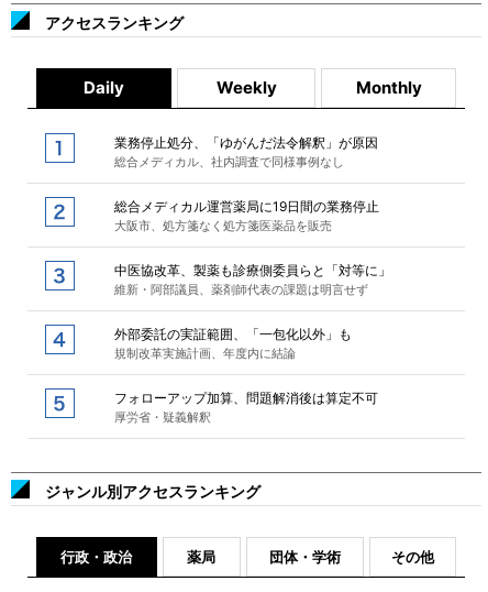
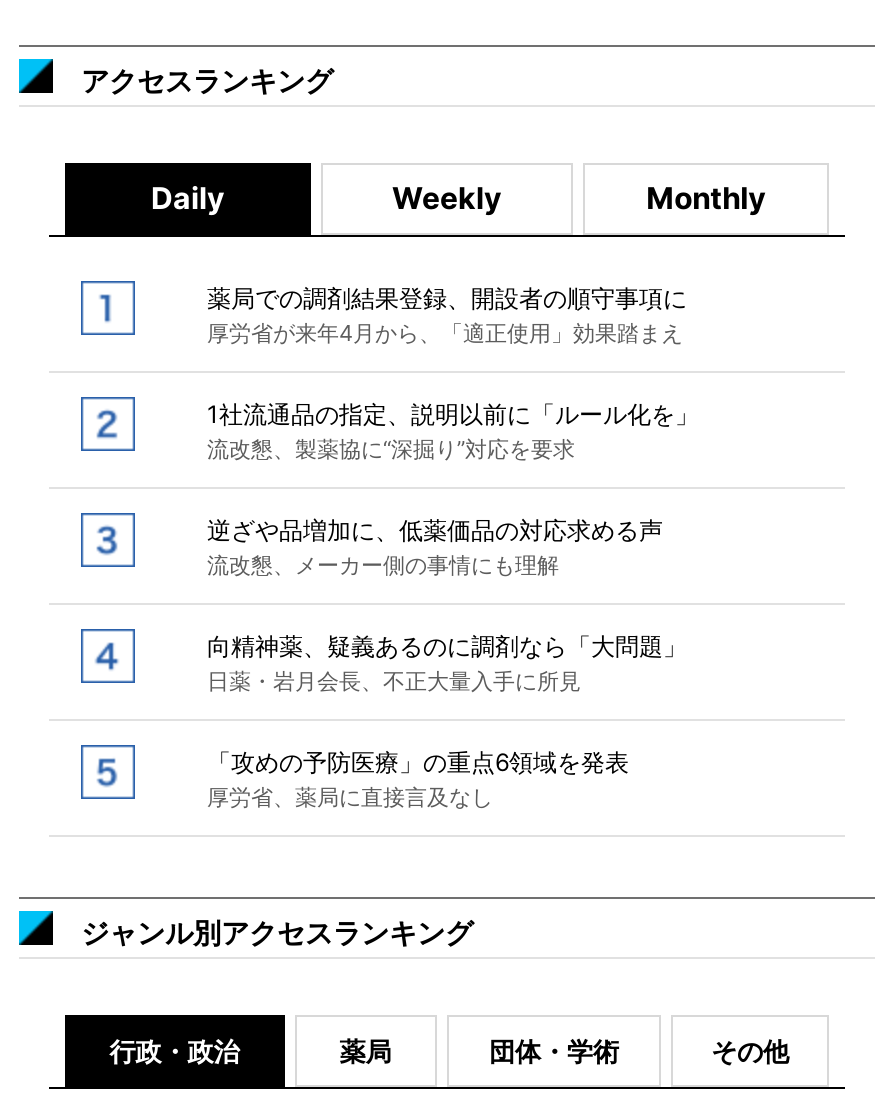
- 業務停止処分、「ゆがんだ法令解釈」が原因
- 総合メディカル、社内調査で同様事例なし
+ 薬局での調剤結果登録、開設者の順守事項に
+ 厚労省が来年4月から、「適正使用」効果踏まえ

- 総合メディカル運営薬局に19日間の業務停止
- 大阪市、処方箋なく処方箋医薬品を販売
+ 1社流通品の指定、説明以前に「ルール化を」
+ 流改懇、製薬協に“深掘り”対応を要求

- 中医協改革、製薬も診療側委員らと「対等に」
- 維新・阿部議員、薬剤師代表の課題は明言せず
+ 逆ざや品増加に、低薬価品の対応求める声
+ 流改懇、メーカー側の事情にも理解

- 外部委託の実証範囲、「一包化以外」も
- 規制改革実施計画、年度内に結論
+ 向精神薬、疑義あるのに調剤なら「大問題」
+ 日薬・岩月会長、不正大量入手に所見

- フォローアップ加算、問題解消後は算定不可
- 厚労省・疑義解釈
+ 「攻めの予防医療」の重点6領域を発表
+ 厚労省、薬局に直接言及なし
